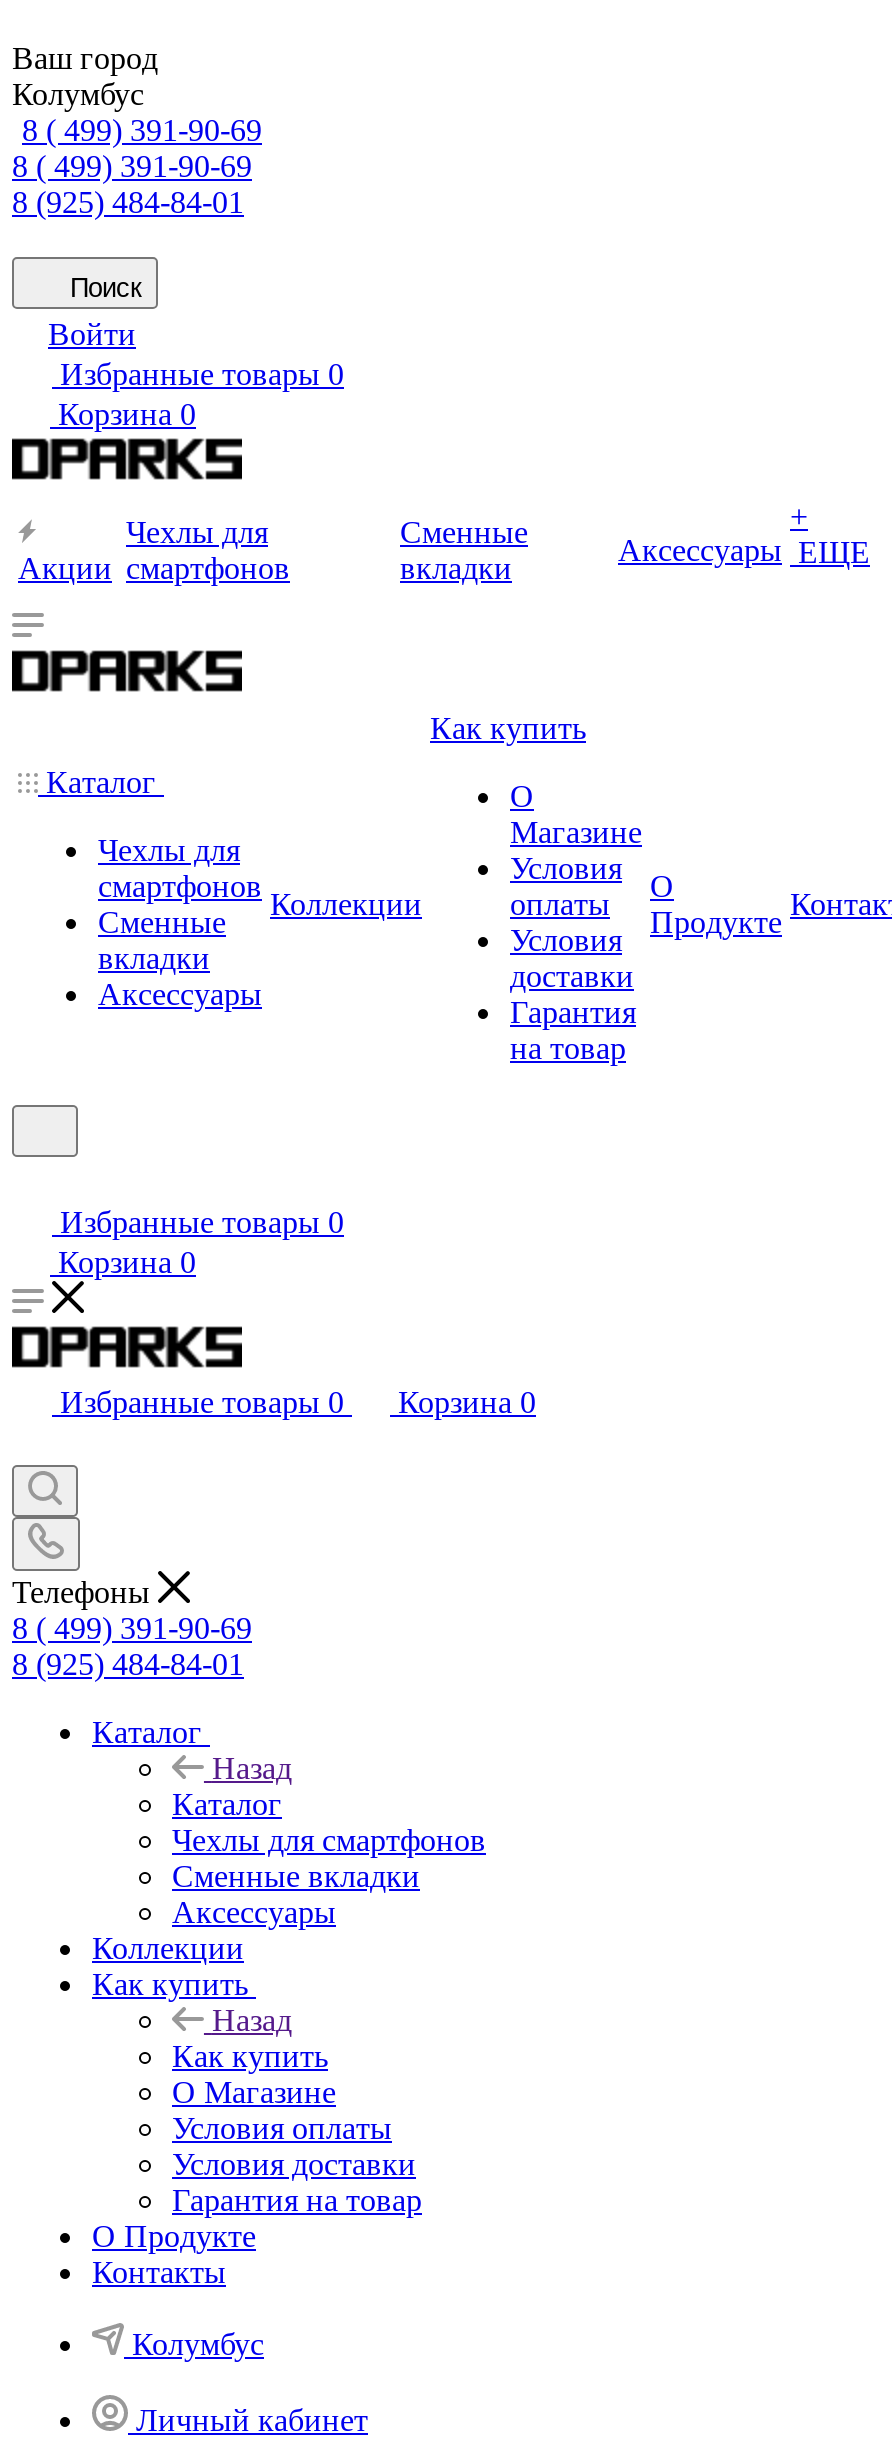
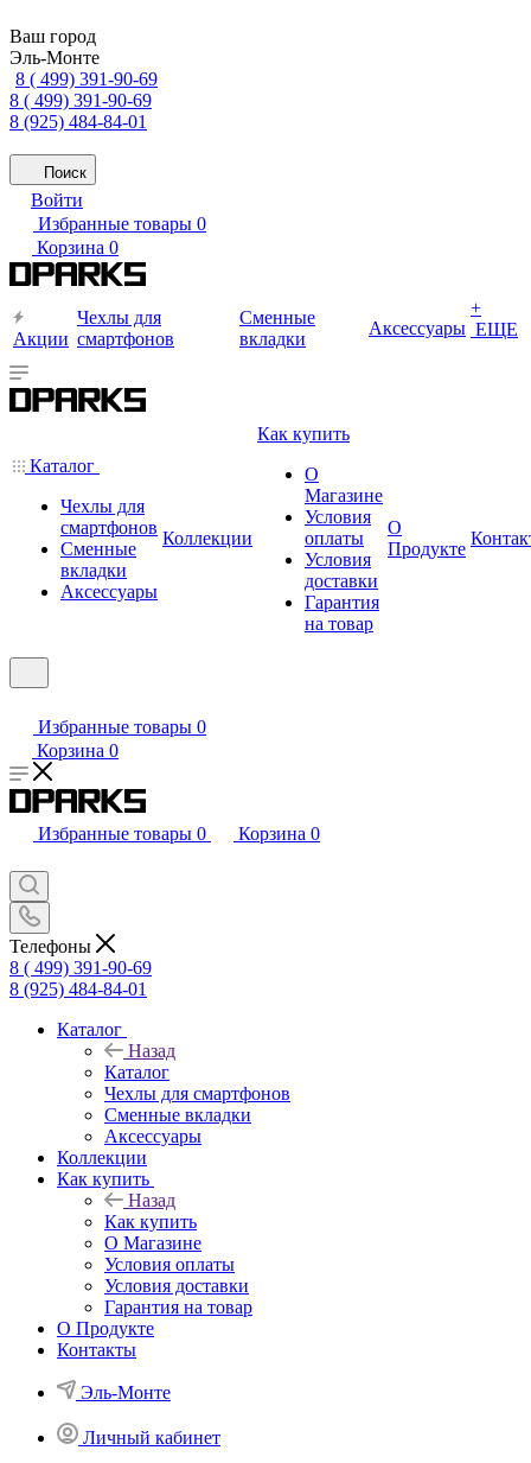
- Колумбус
+ Эль-Монте

- Колумбус
+ Эль-Монте
